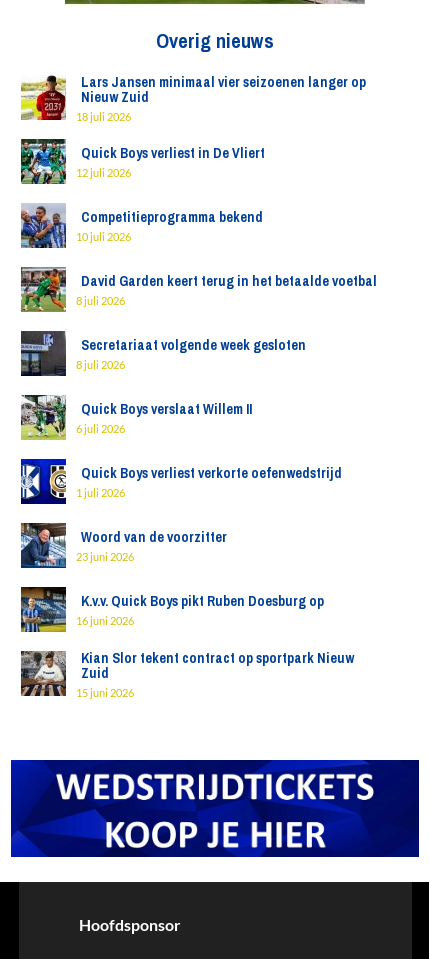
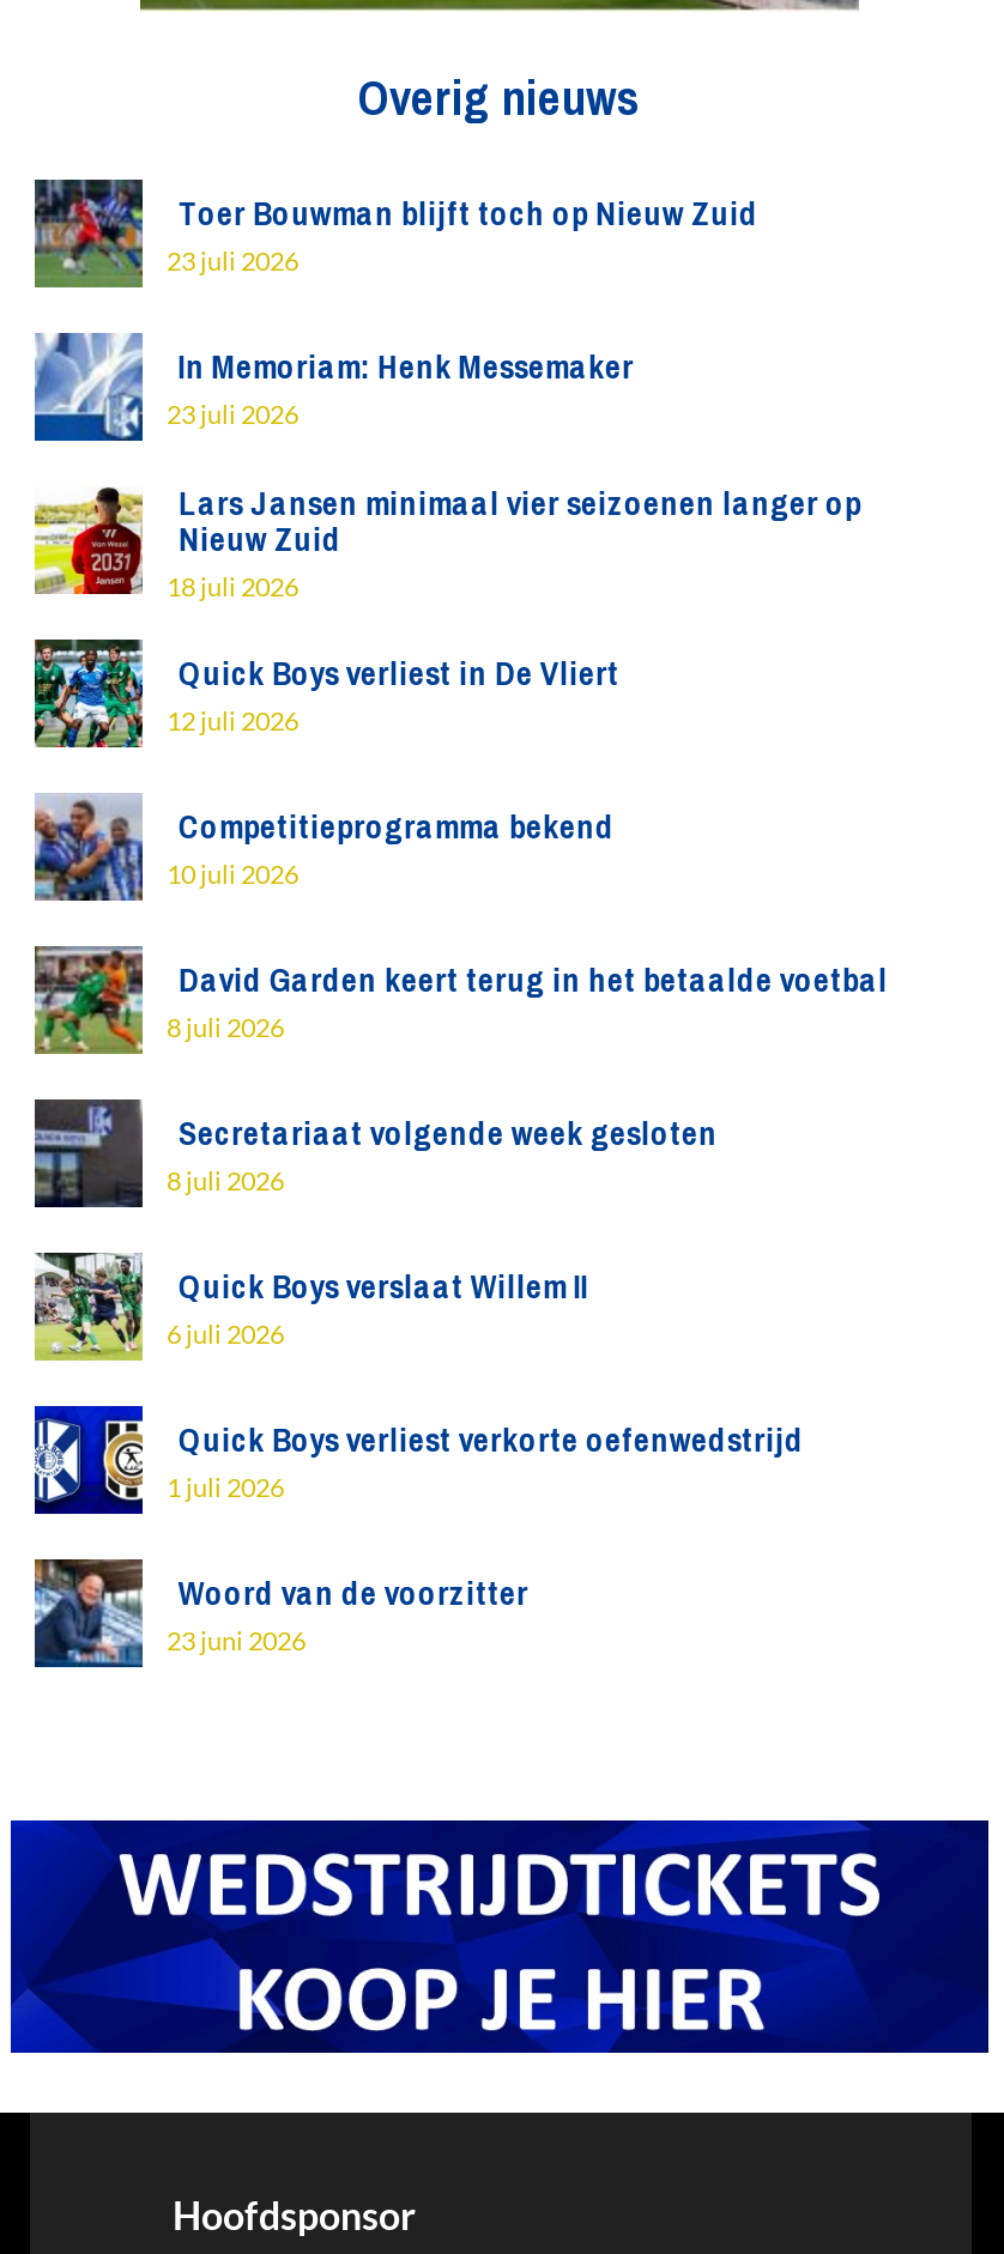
+ [image]
+ Toer Bouwman blijft toch op Nieuw Zuid
+ 23 juli 2026
+ In Memoriam: Henk Messemaker
+ 23 juli 2026

+ [image]

moved down: [image] | Lars Jansen minimaal vier seizoenen langer op | Nieuw Zuid | ... | Woord van de voorzitter | 23 juni 2026

- [image]
- K.v.v. Quick Boys pikt Ruben Doesburg op
- 16 juni 2026
- Kian Slor tekent contract op sportpark Nieuw
- Zuid
- 15 juni 2026

- [image]
